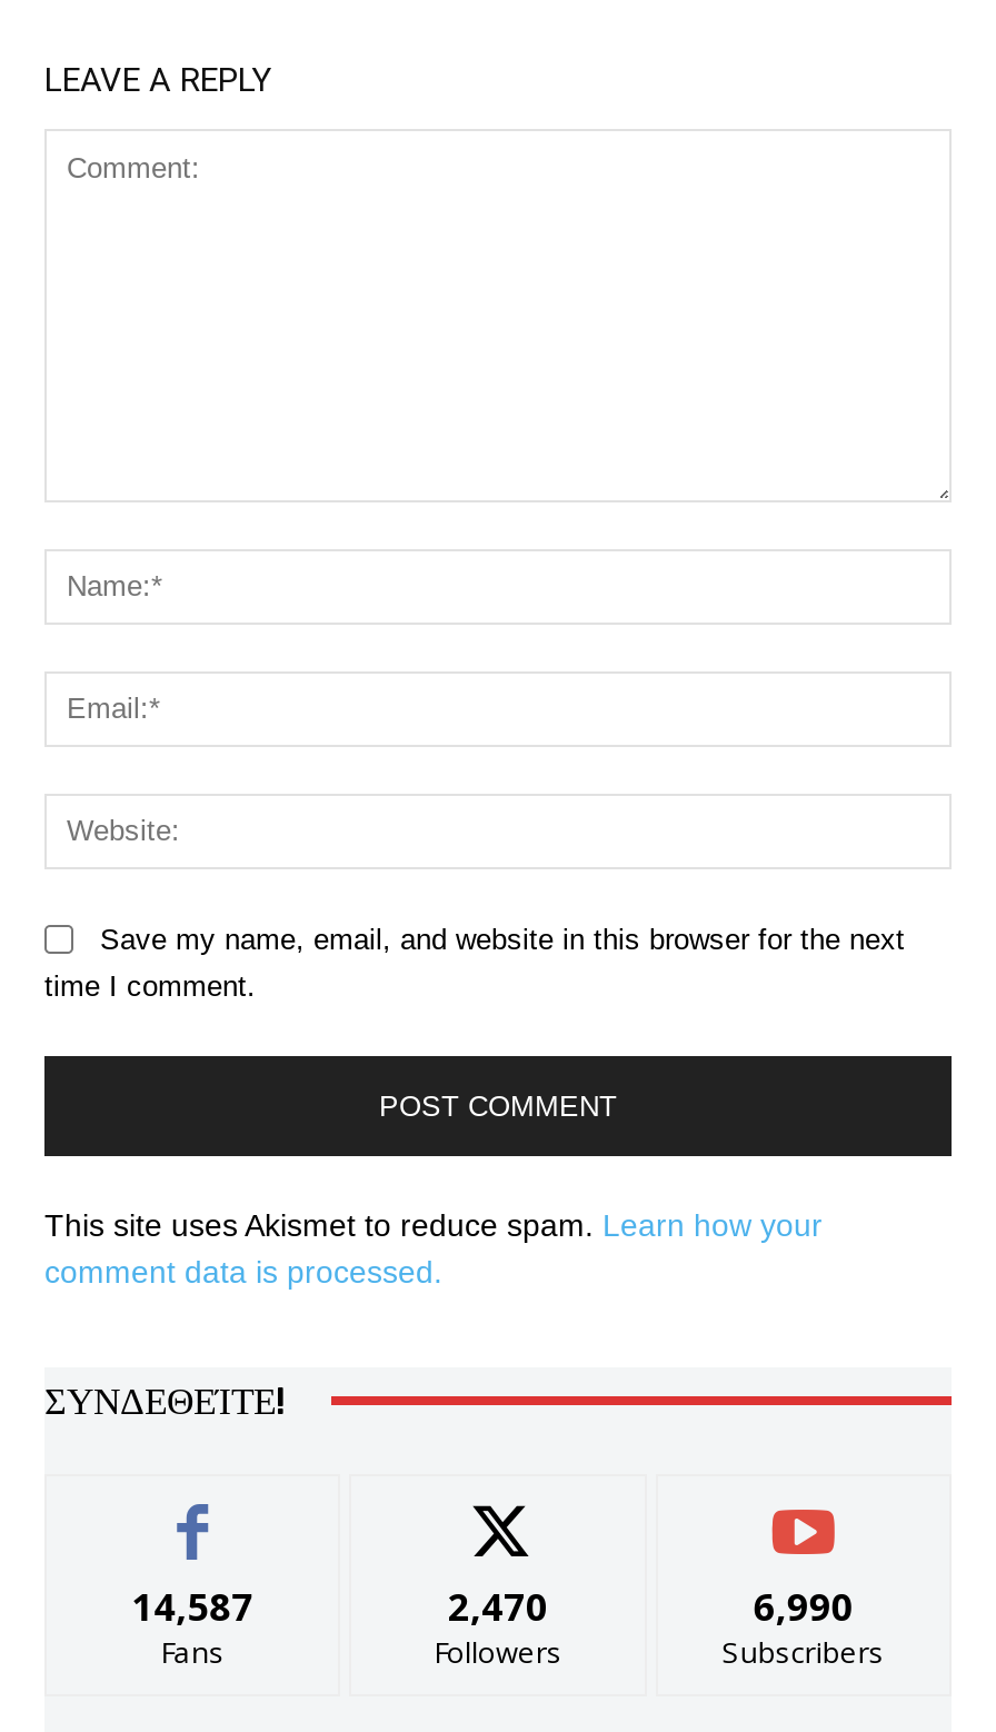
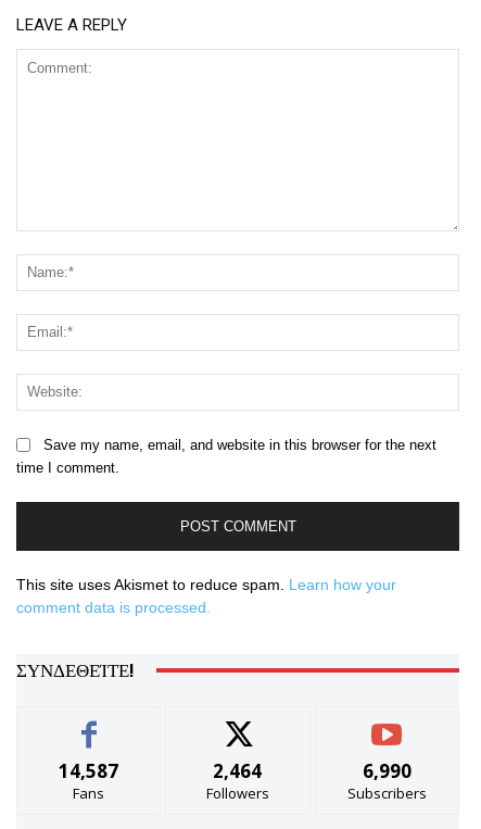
- 2,470
+ 2,464
